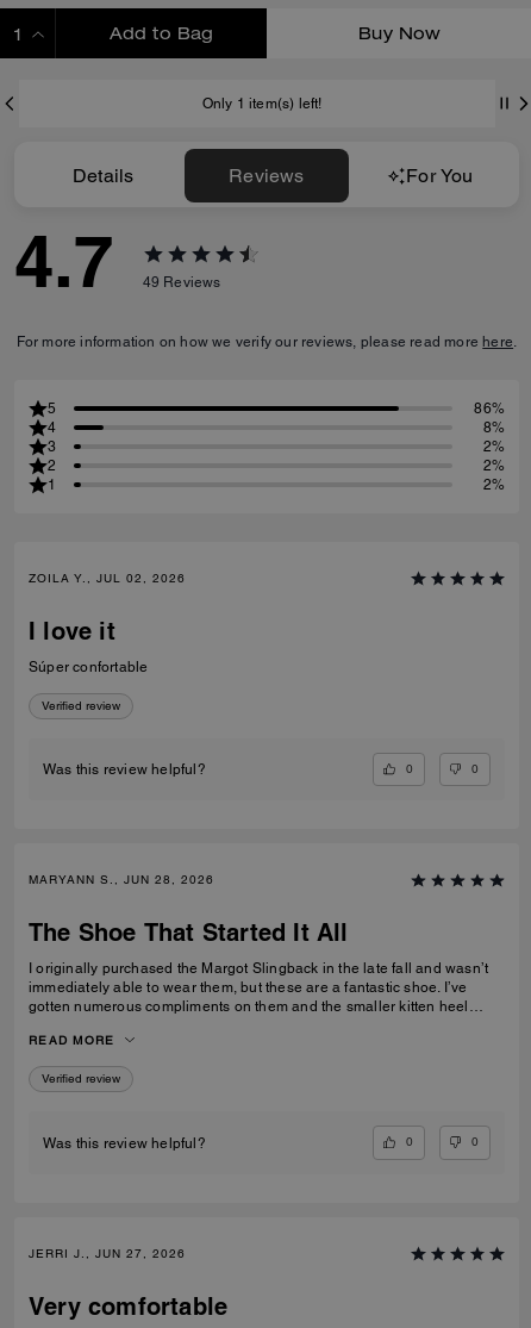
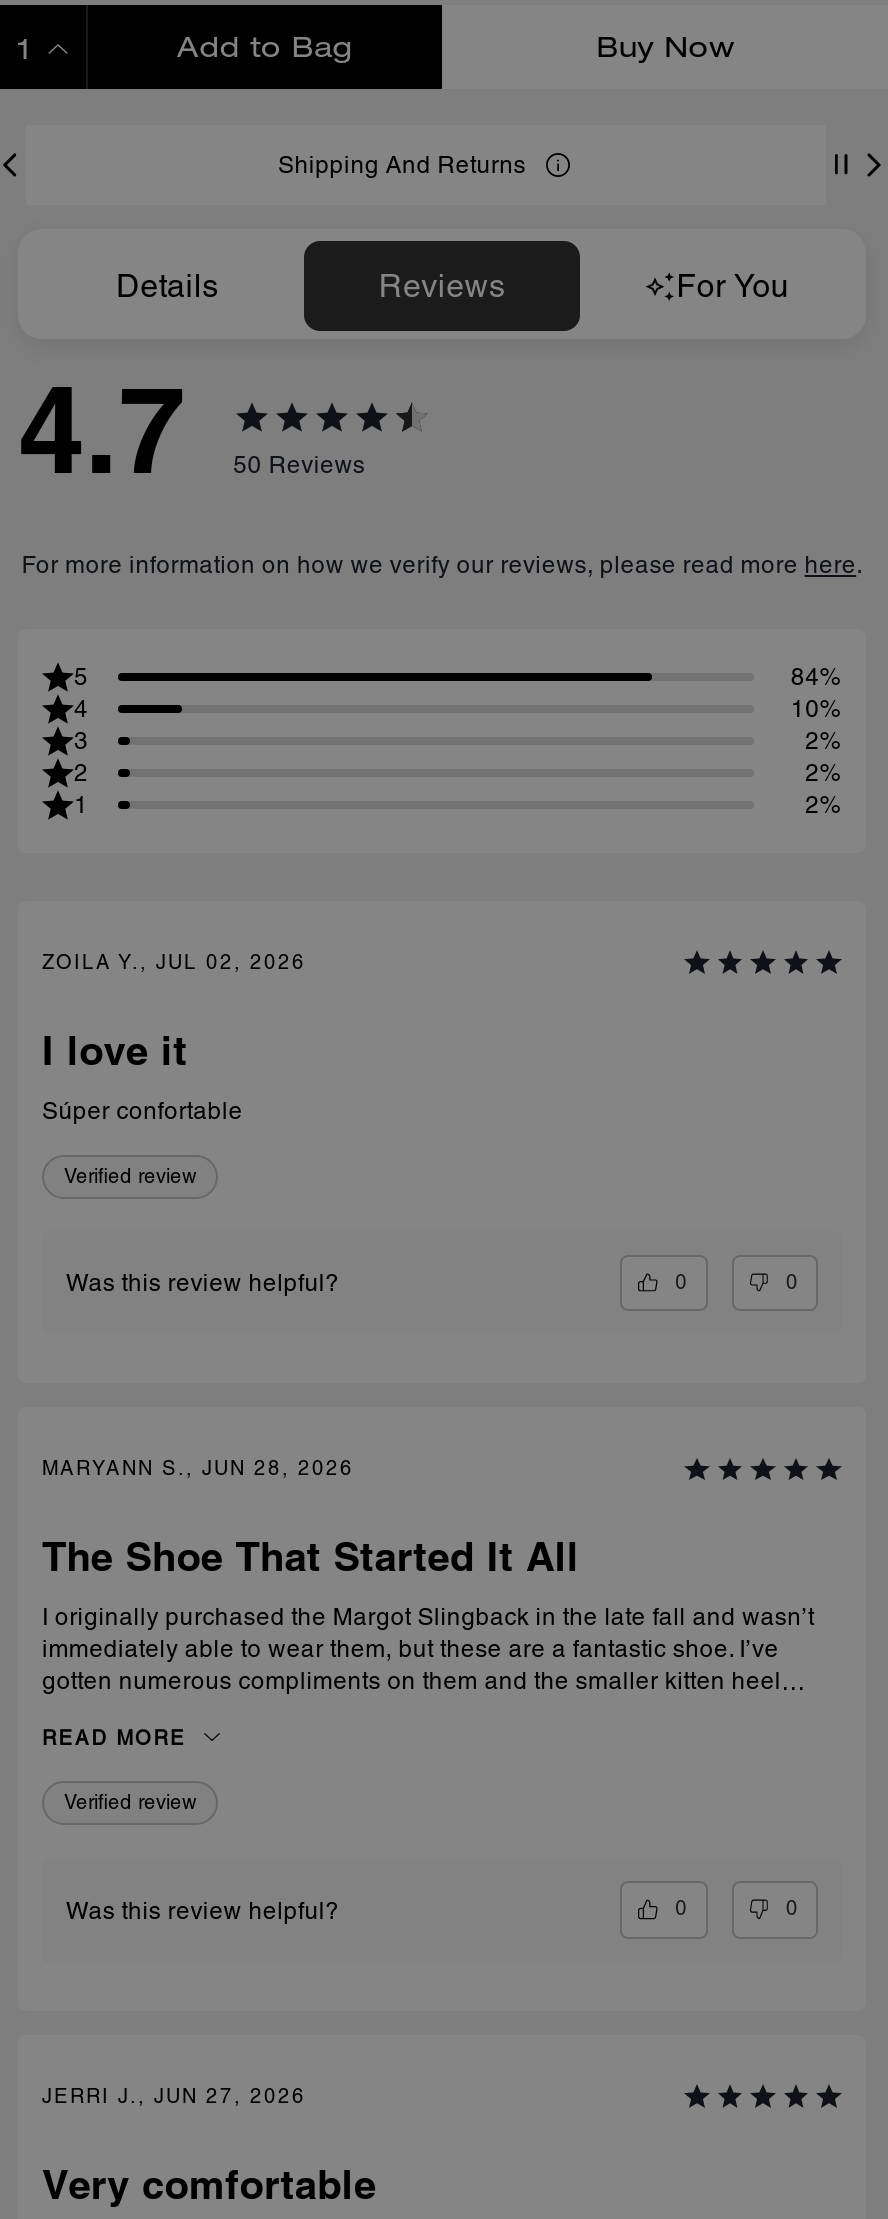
- Only 1 item(s) left!
+ Shipping And Returns

- 4.7 49 Reviews
+ 4.7 50 Reviews

- 86%
+ 84%

- 8%
+ 10%
